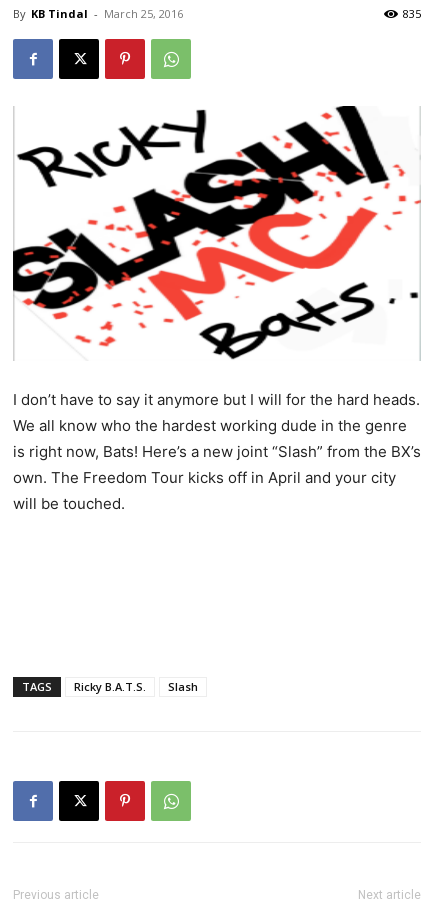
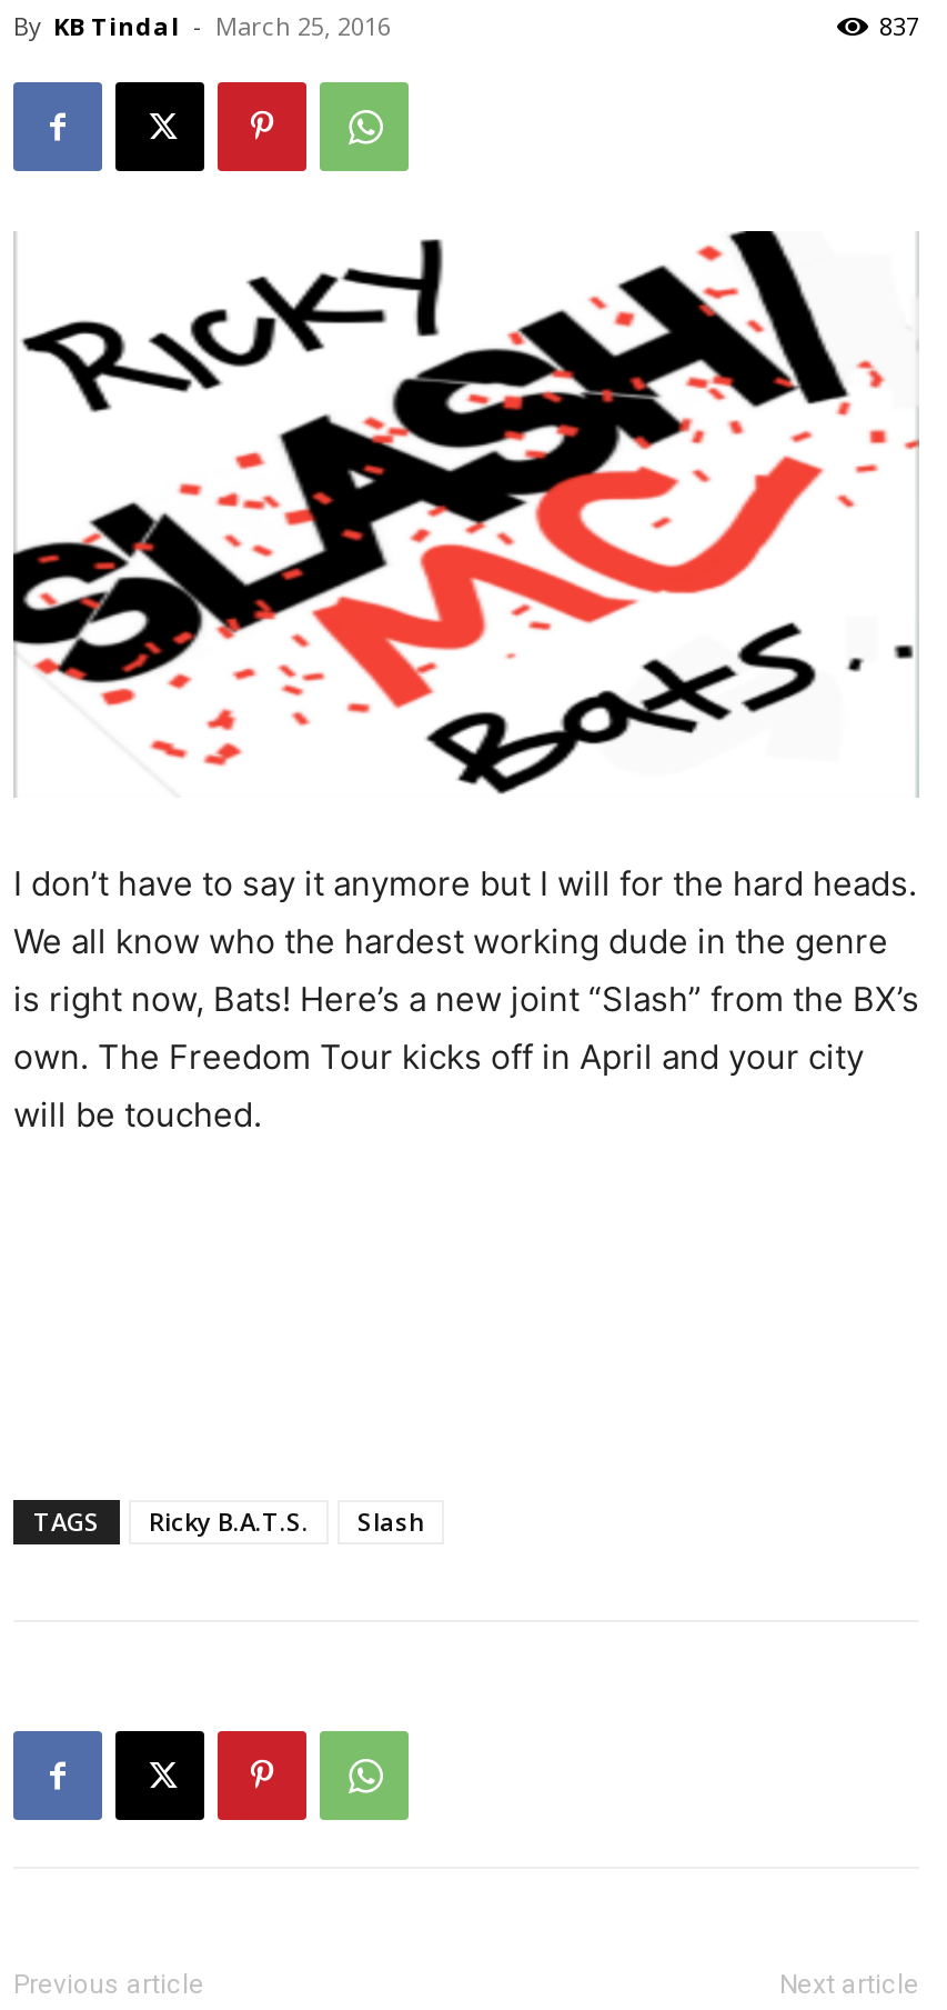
- 835
+ 837
